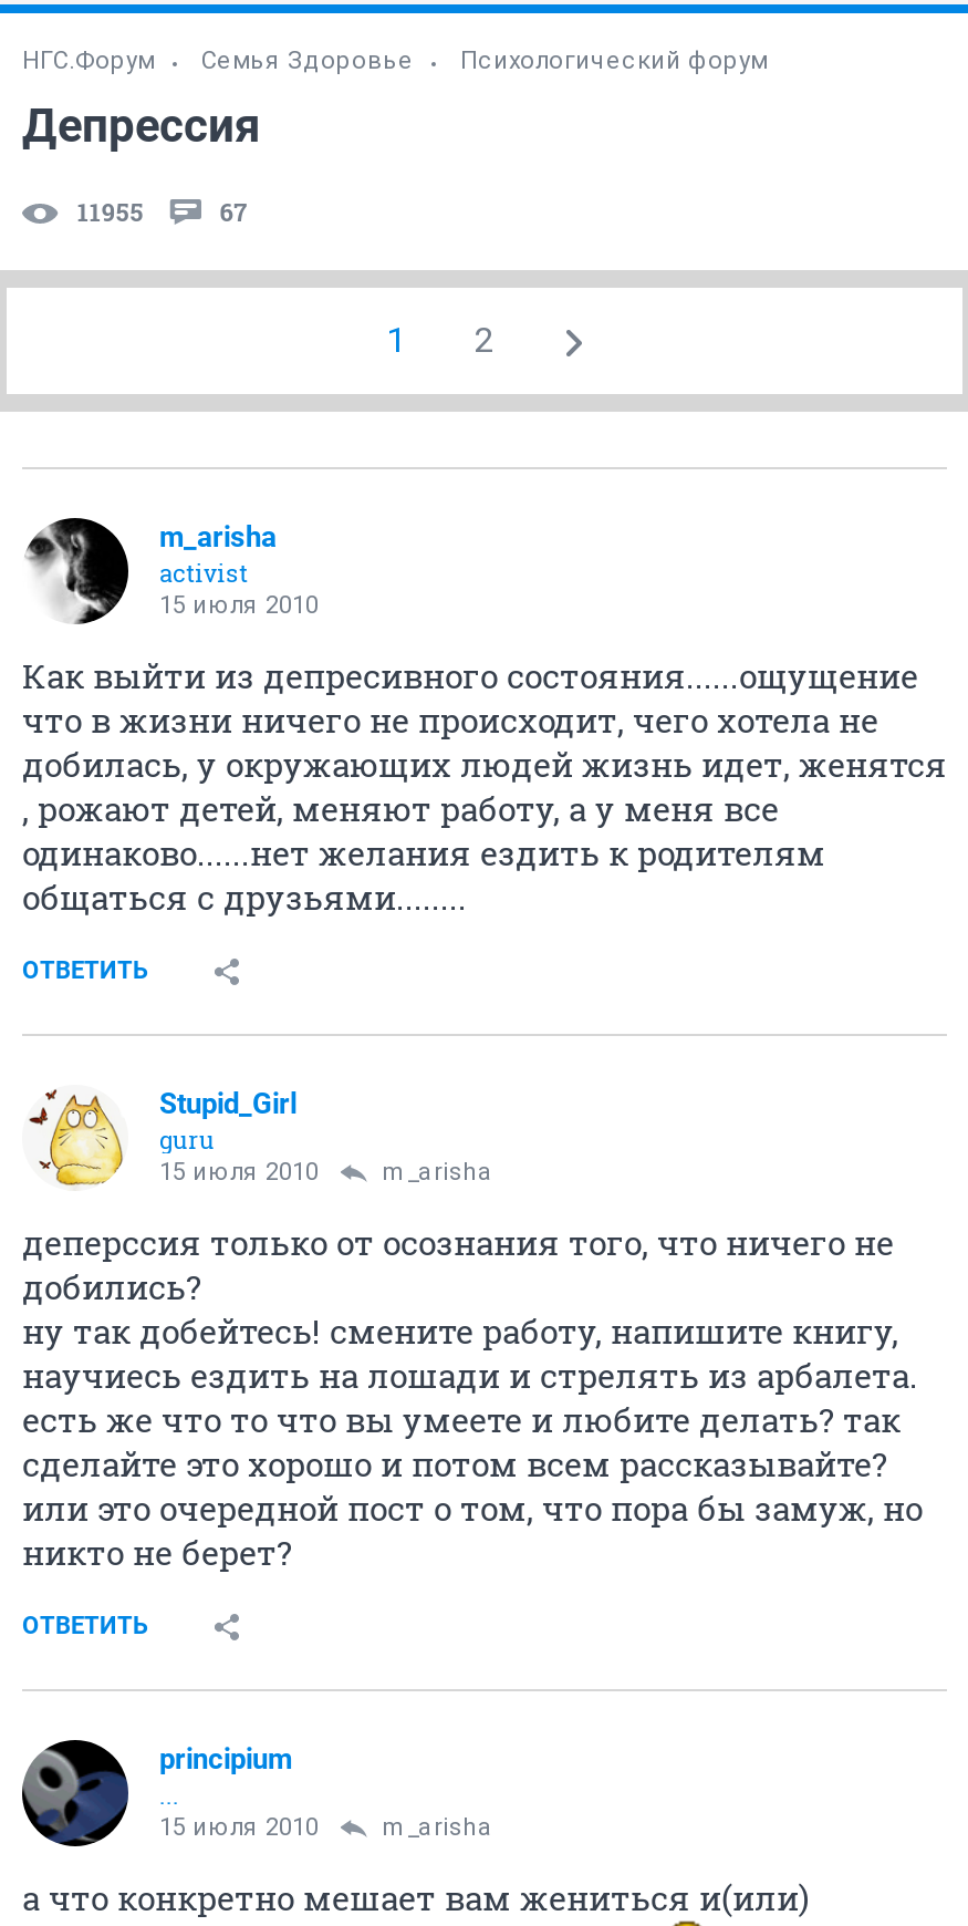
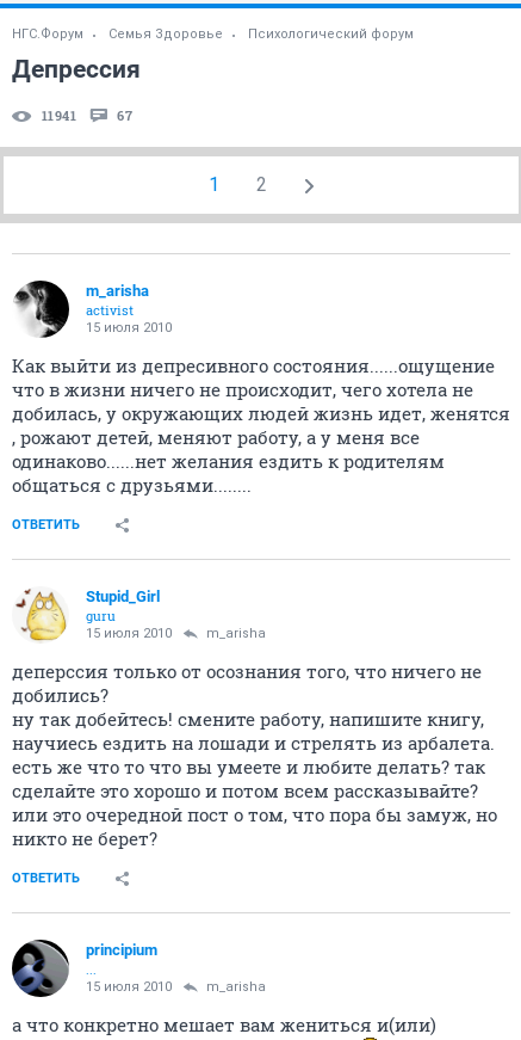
- 11955
+ 11941

- [image]
+ [image]
